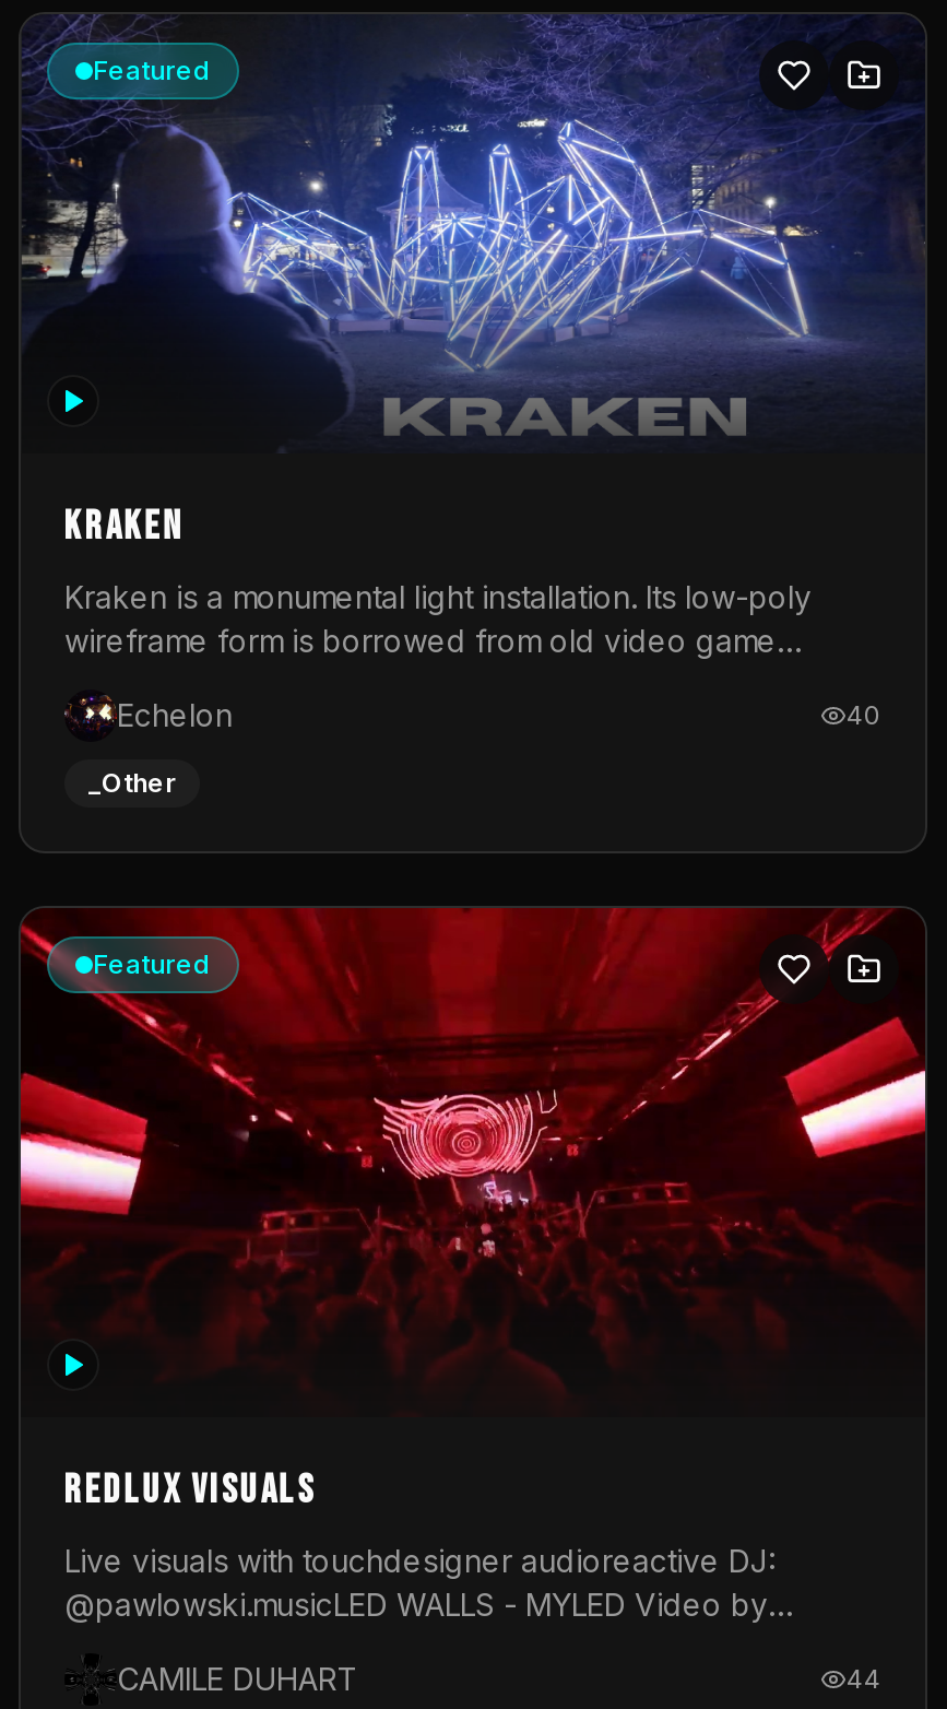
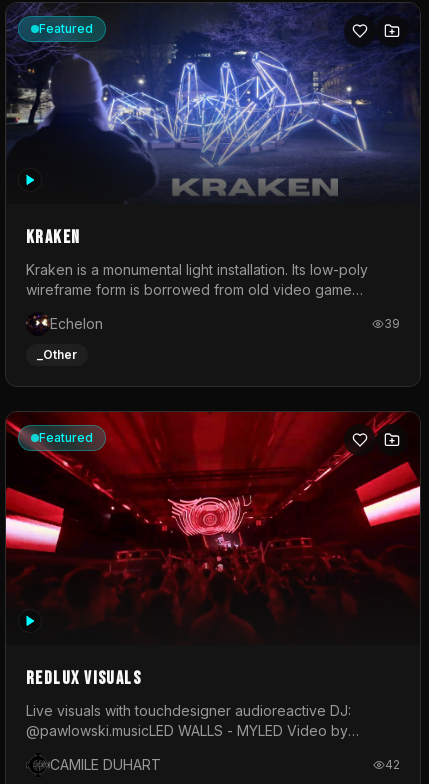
- 40
+ 39

- 44
+ 42
